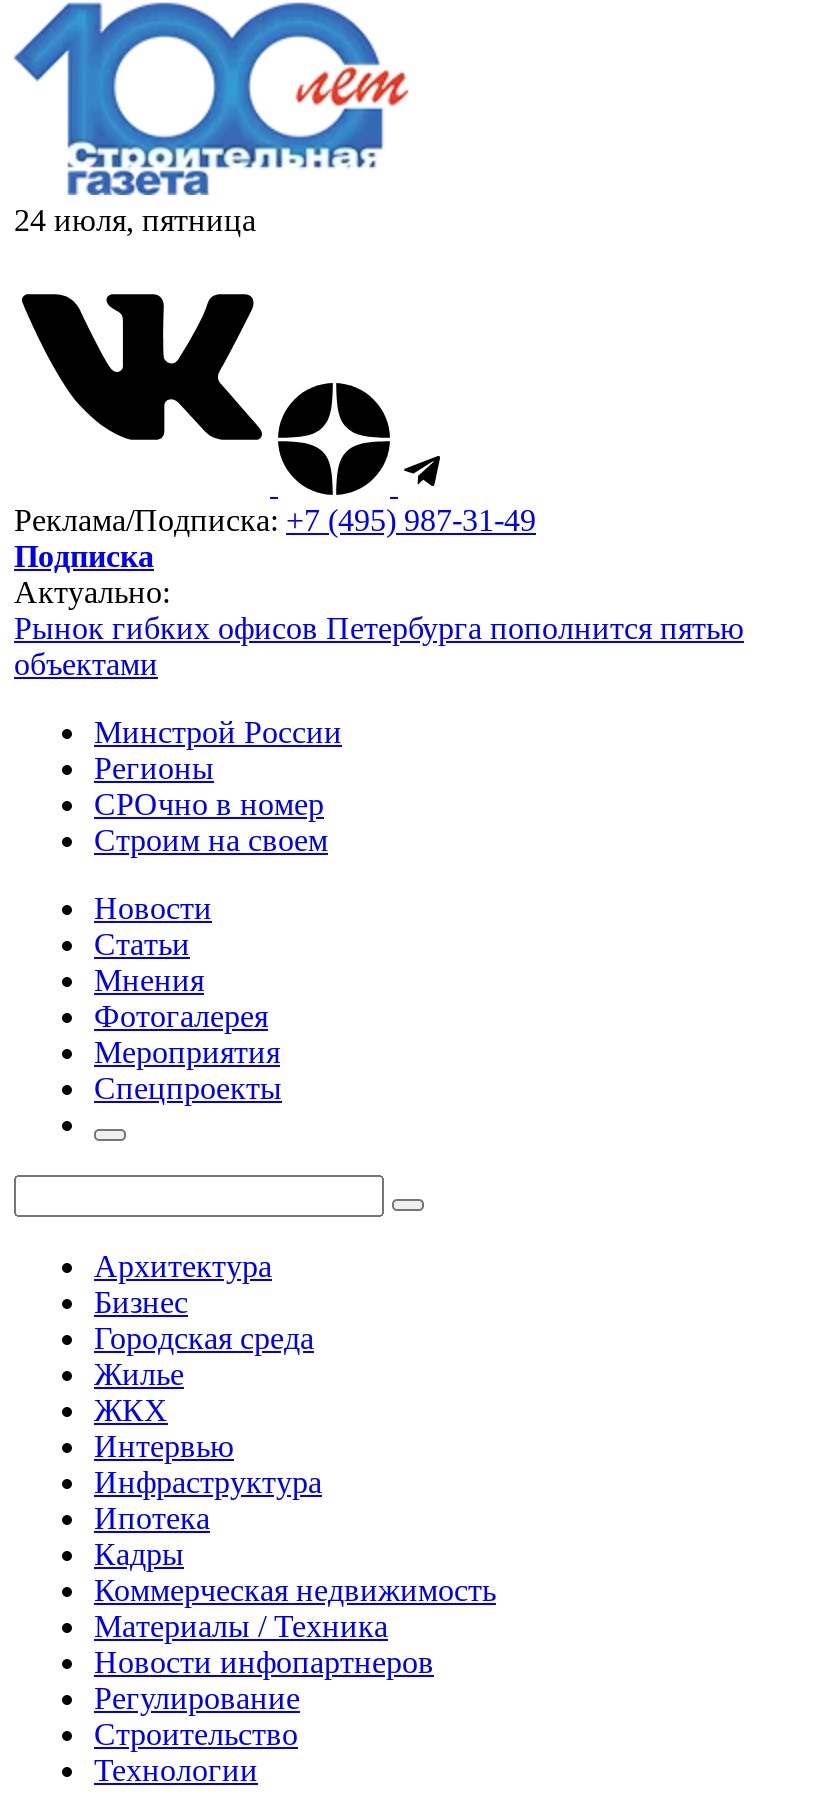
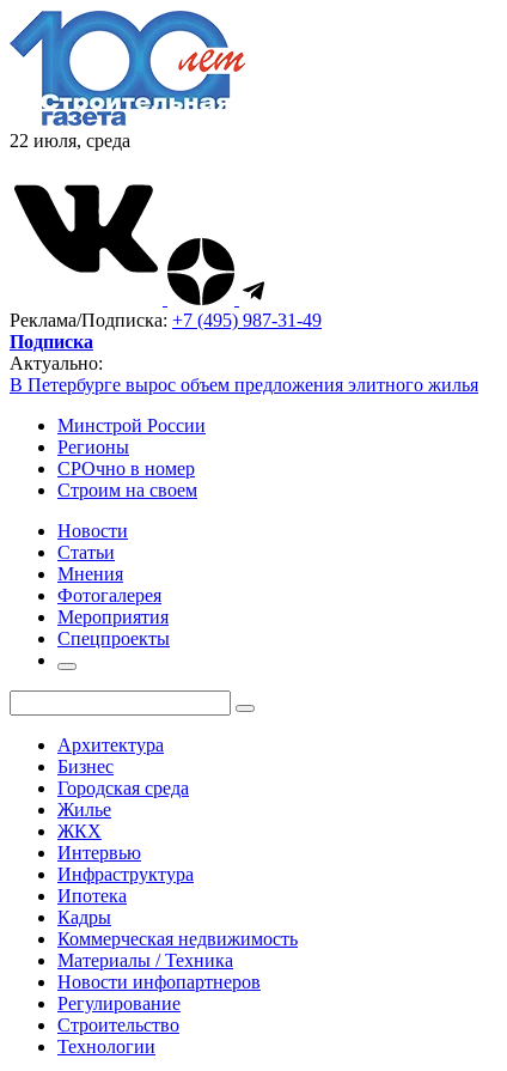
- 24 июля, пятница
+ 22 июля, среда

- Рынок гибких офисов Петербурга пополнится пятью
- объектами
+ В Петербурге вырос объем предложения элитного жилья
